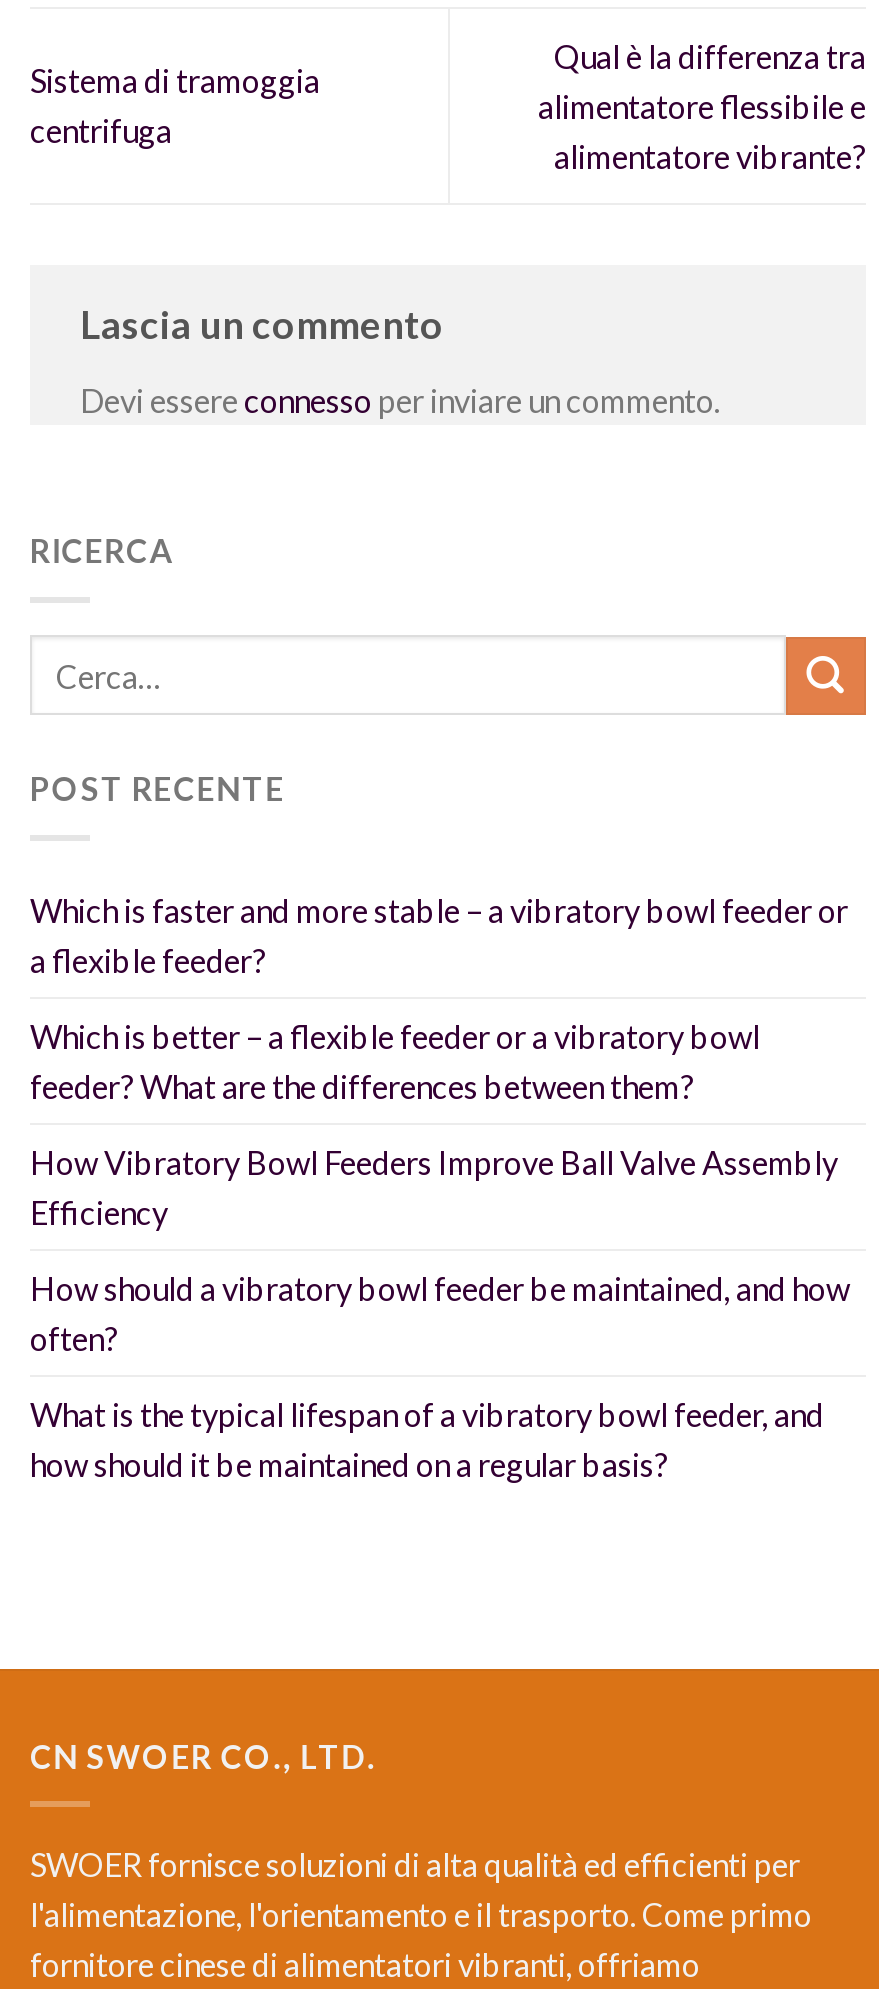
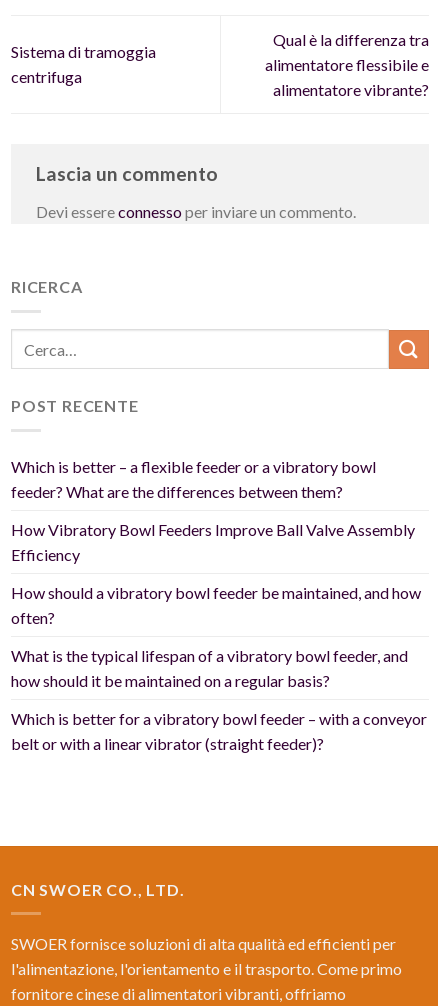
- Which is faster and more stable – a vibratory bowl feeder or
- a flexible feeder?

moved up: Which is better – a flexible feeder or a vibratory bowl | feeder? What are the differences between them? | How Vibratory Bowl Feeders Improve Ball Valve Assembly | Efficiency | How should a vibratory bowl feeder be maintained, and how | often? | What is the typical lifespan of a vibratory bowl feeder, and | how should it be maintained on a regular basis?

+ Which is better for a vibratory bowl feeder – with a conveyor
+ belt or with a linear vibrator (straight feeder)?
